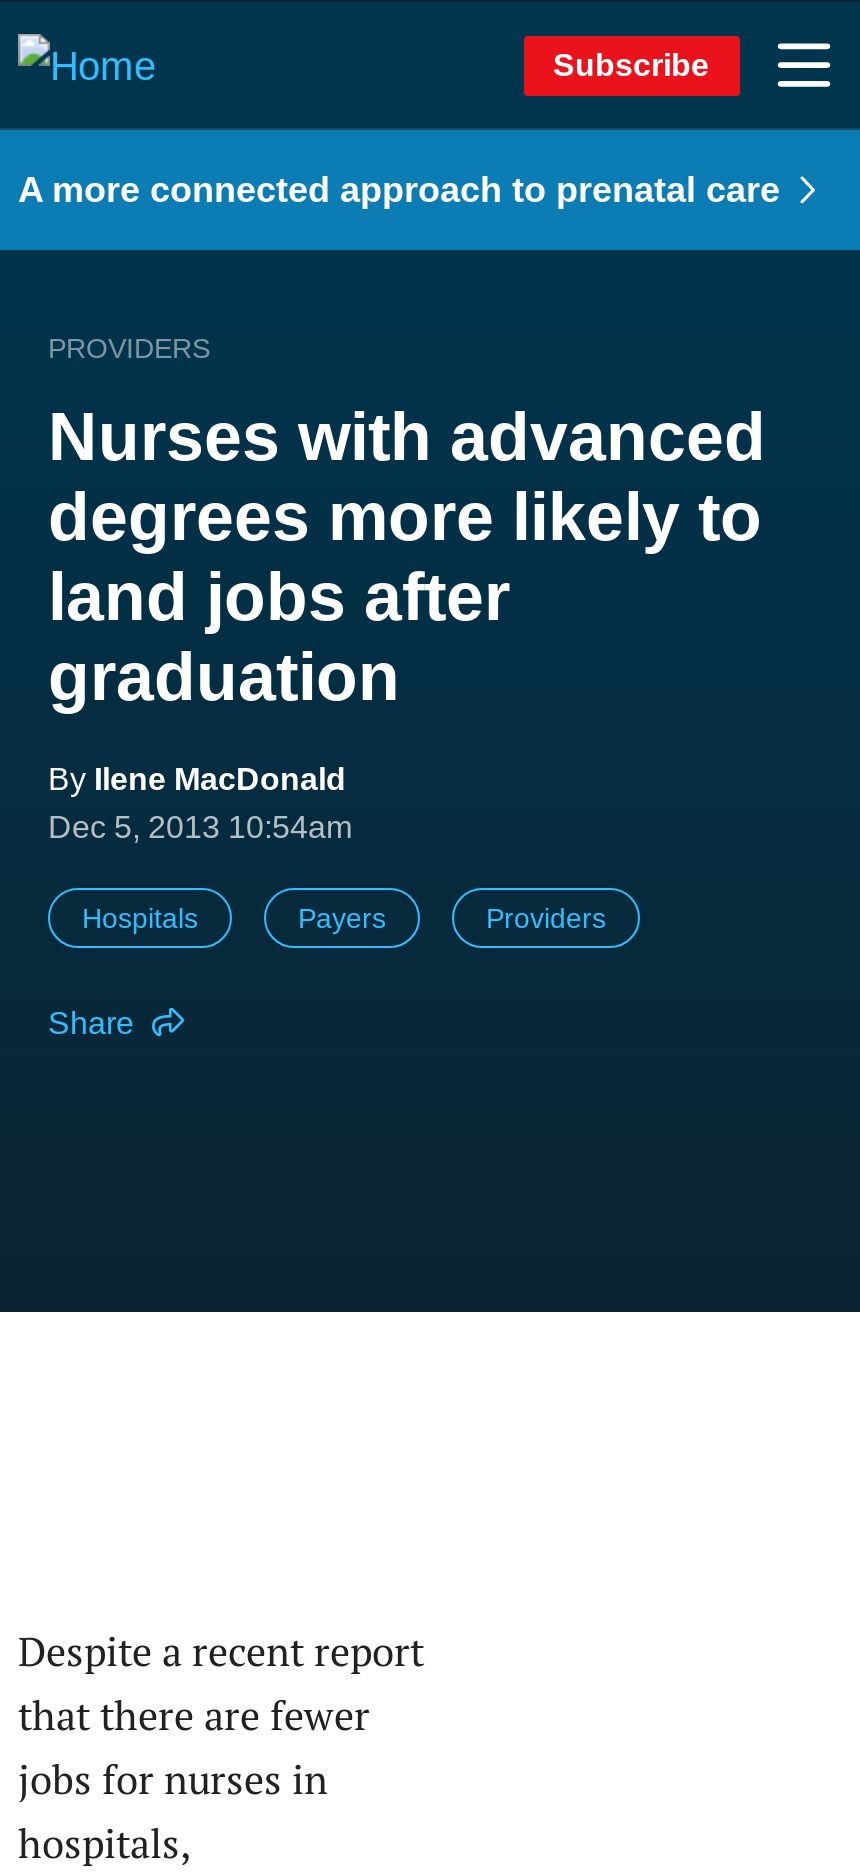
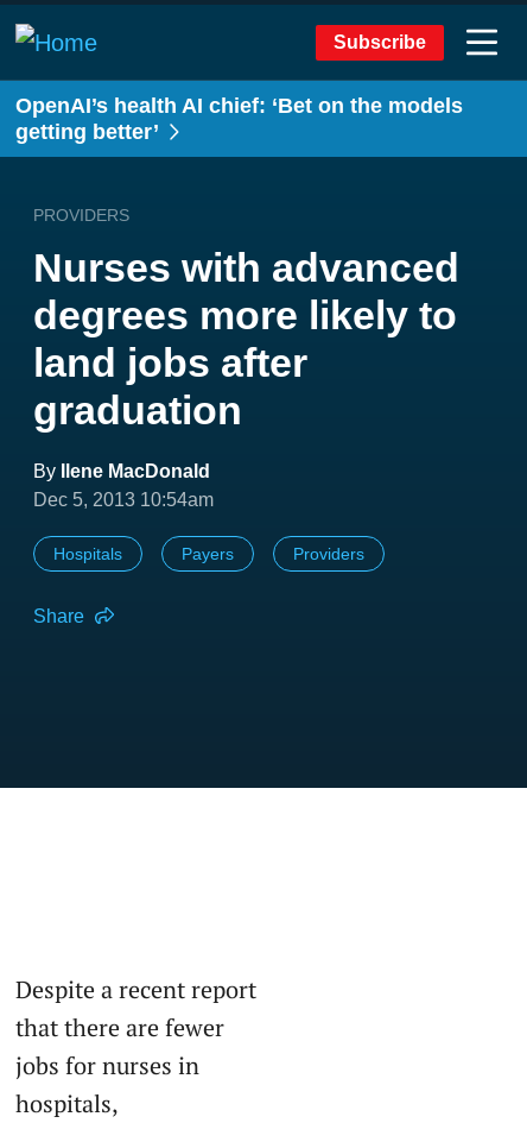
- A more connected approach to prenatal care
+ OpenAI’s health AI chief: ‘Bet on the models
+ getting better’
